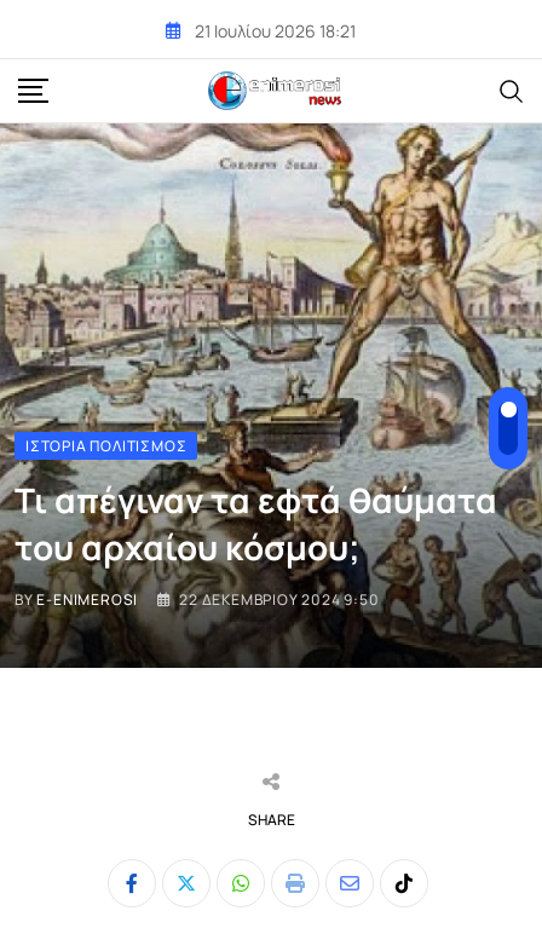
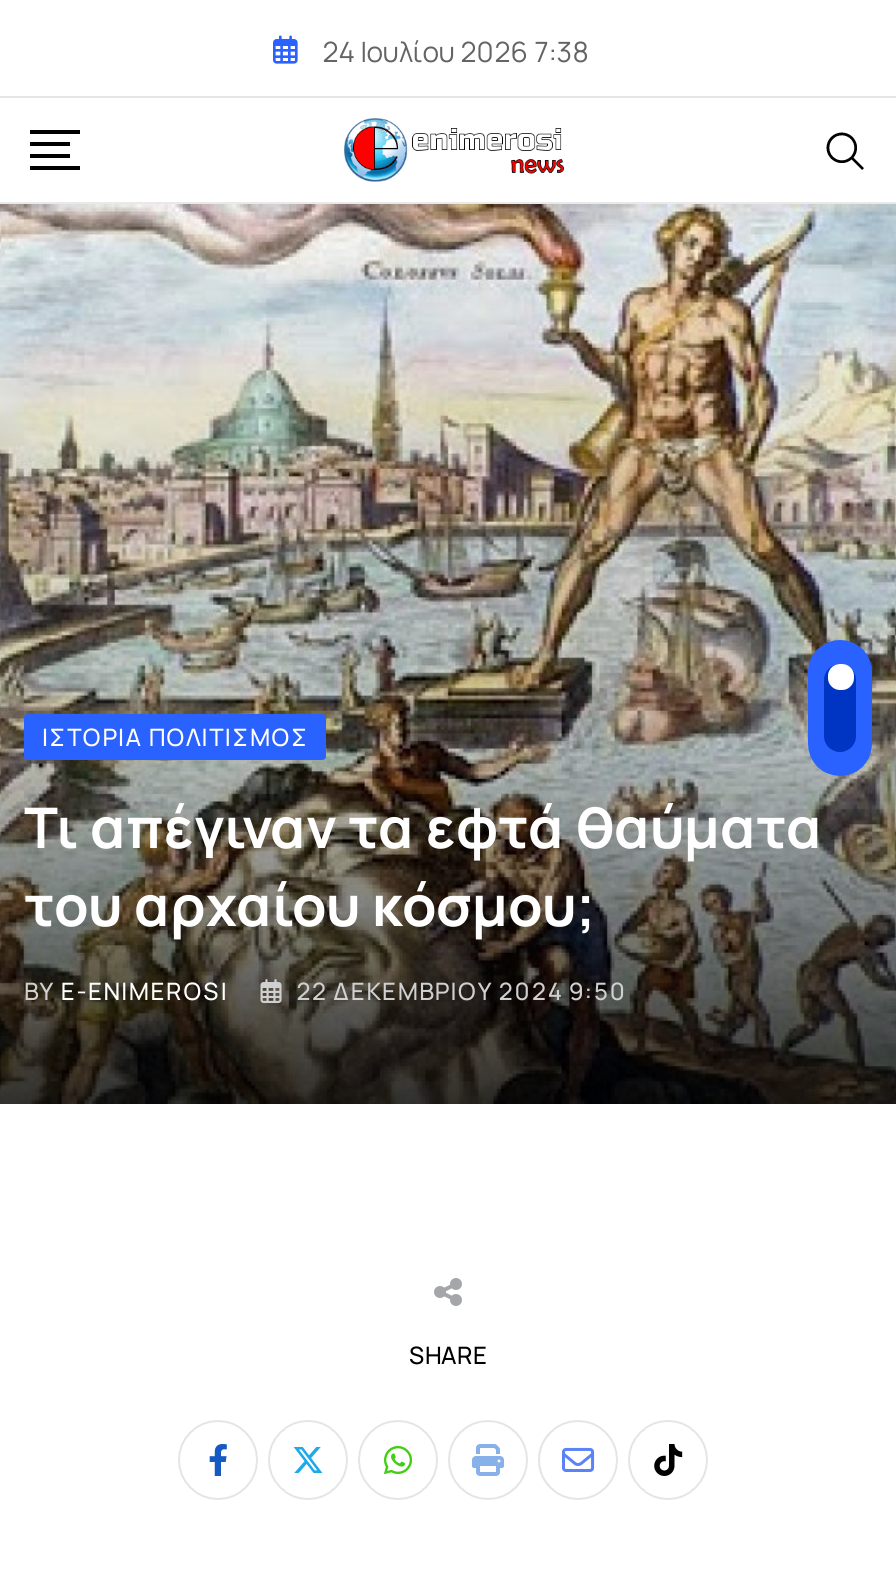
- 21 Ιουλίου 2026 18:21
+ 24 Ιουλίου 2026 7:38
